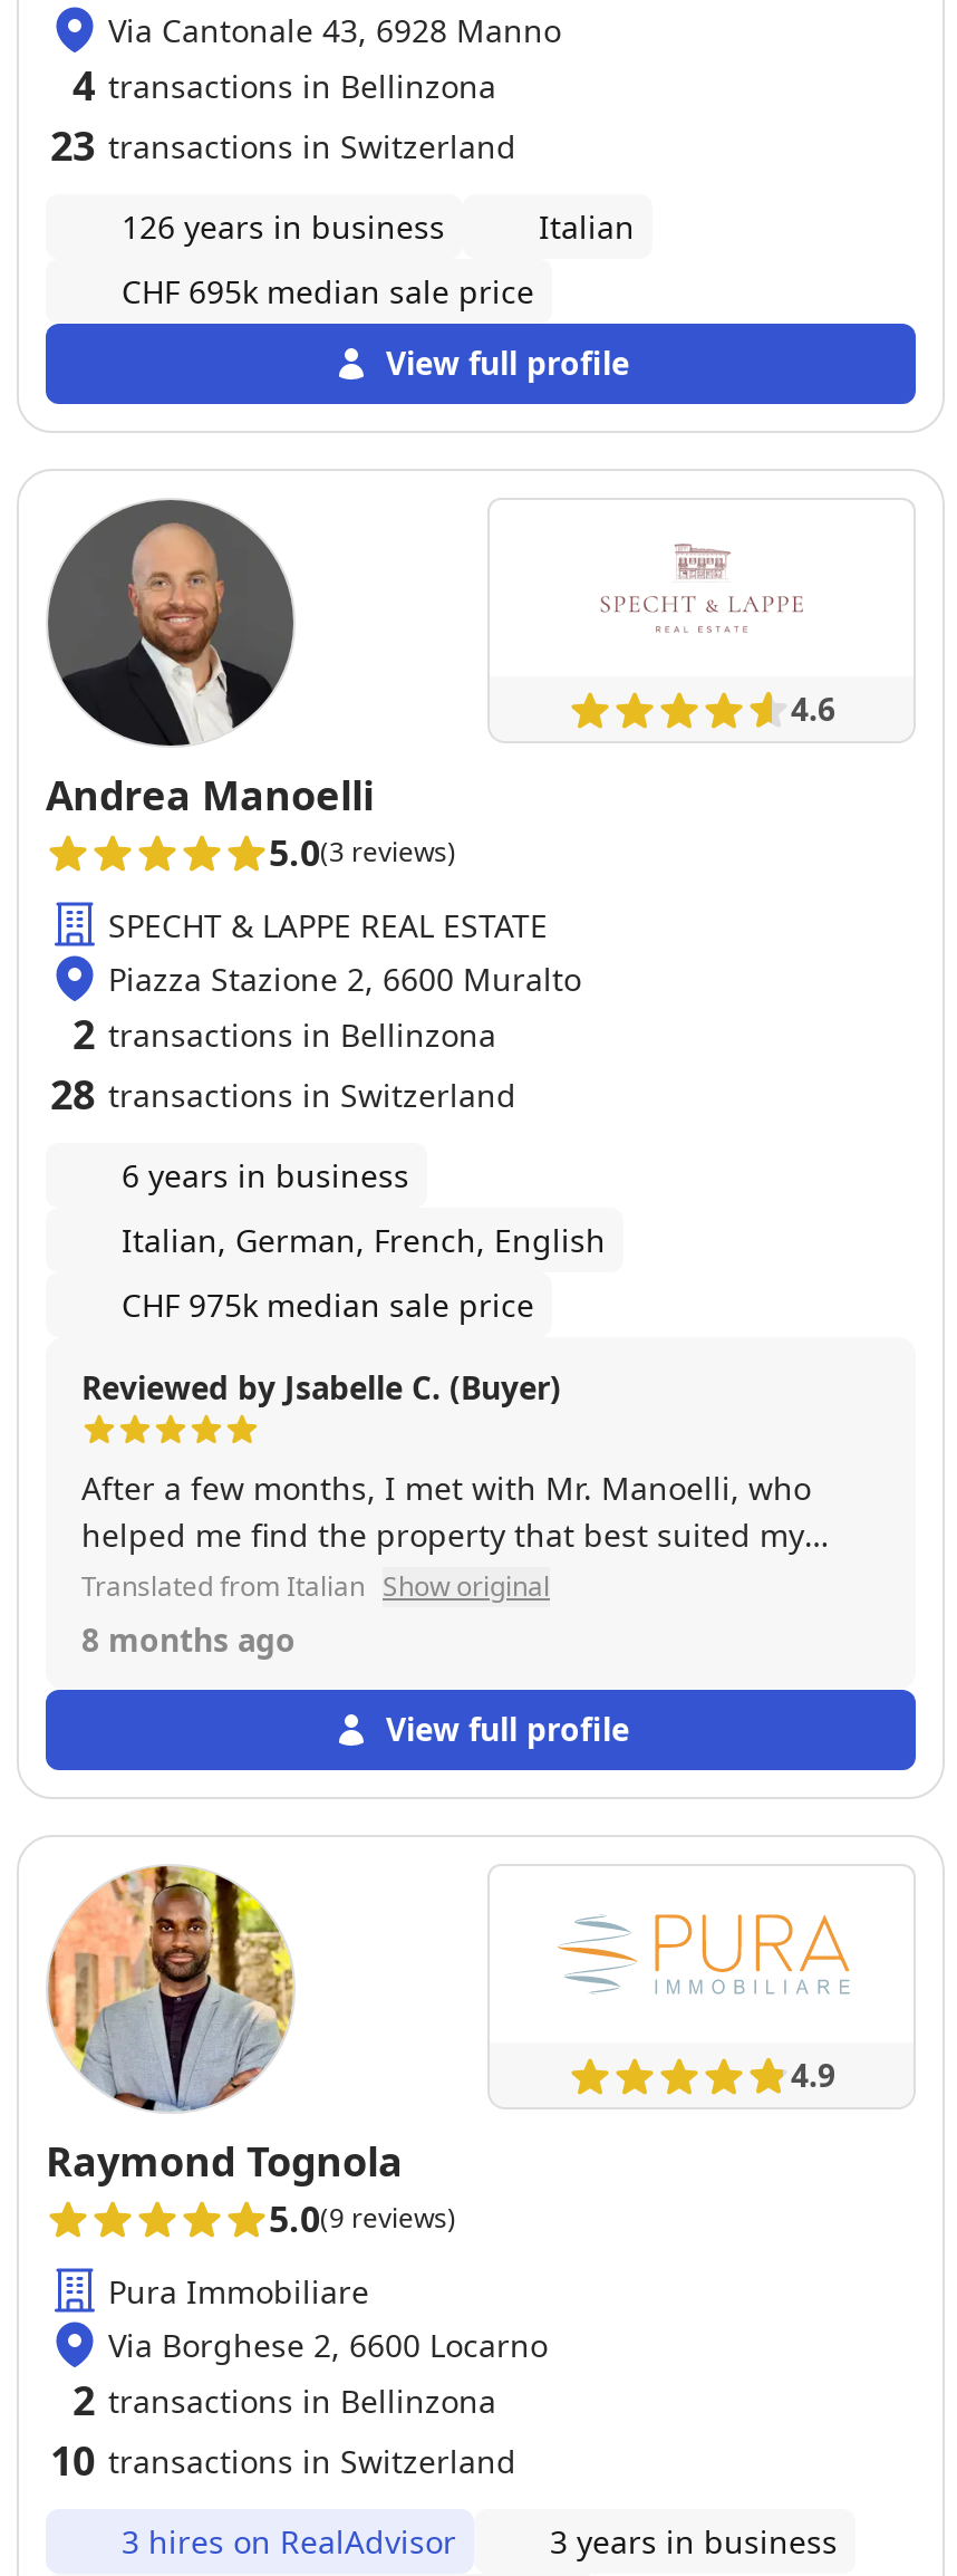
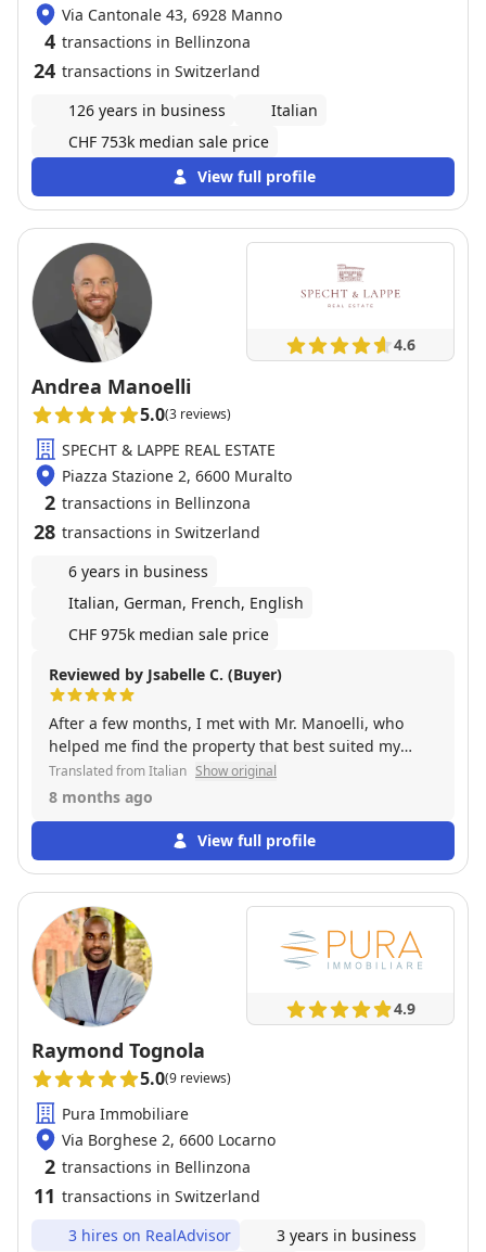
- 23 transactions in Switzerland
+ 24 transactions in Switzerland

- CHF 695k median sale price
+ CHF 753k median sale price

- 10 transactions in Switzerland
+ 11 transactions in Switzerland
